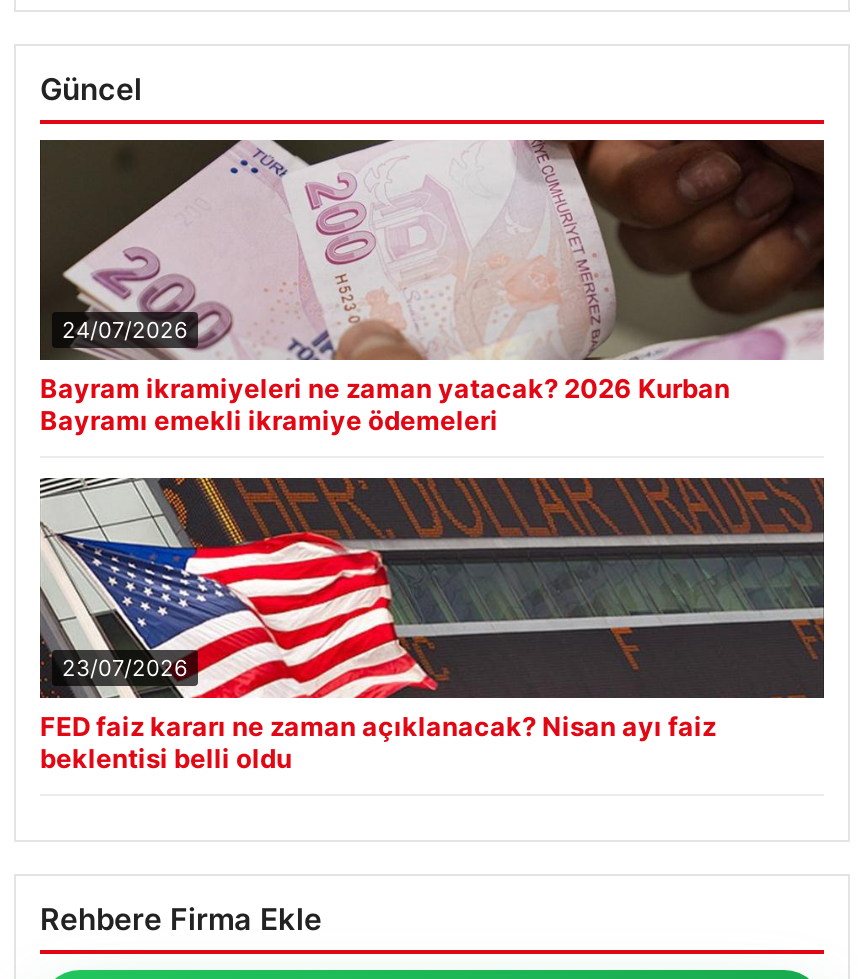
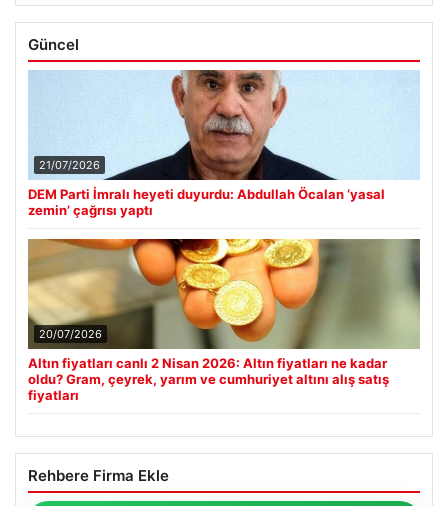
- [image]
- 24/07/2026
+ [image]
+ 21/07/2026

- Bayram ikramiyeleri ne zaman yatacak? 2026 Kurban
- Bayramı emekli ikramiye ödemeleri
+ DEM Parti İmralı heyeti duyurdu: Abdullah Öcalan ‘yasal
+ zemin’ çağrısı yaptı

- [image]
- 23/07/2026
+ [image]
+ 20/07/2026

- FED faiz kararı ne zaman açıklanacak? Nisan ayı faiz
- beklentisi belli oldu
+ Altın fiyatları canlı 2 Nisan 2026: Altın fiyatları ne kadar
+ oldu? Gram, çeyrek, yarım ve cumhuriyet altını alış satış
+ fiyatları
